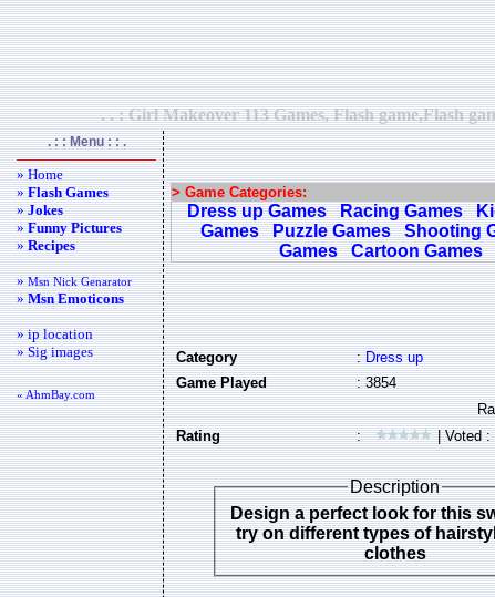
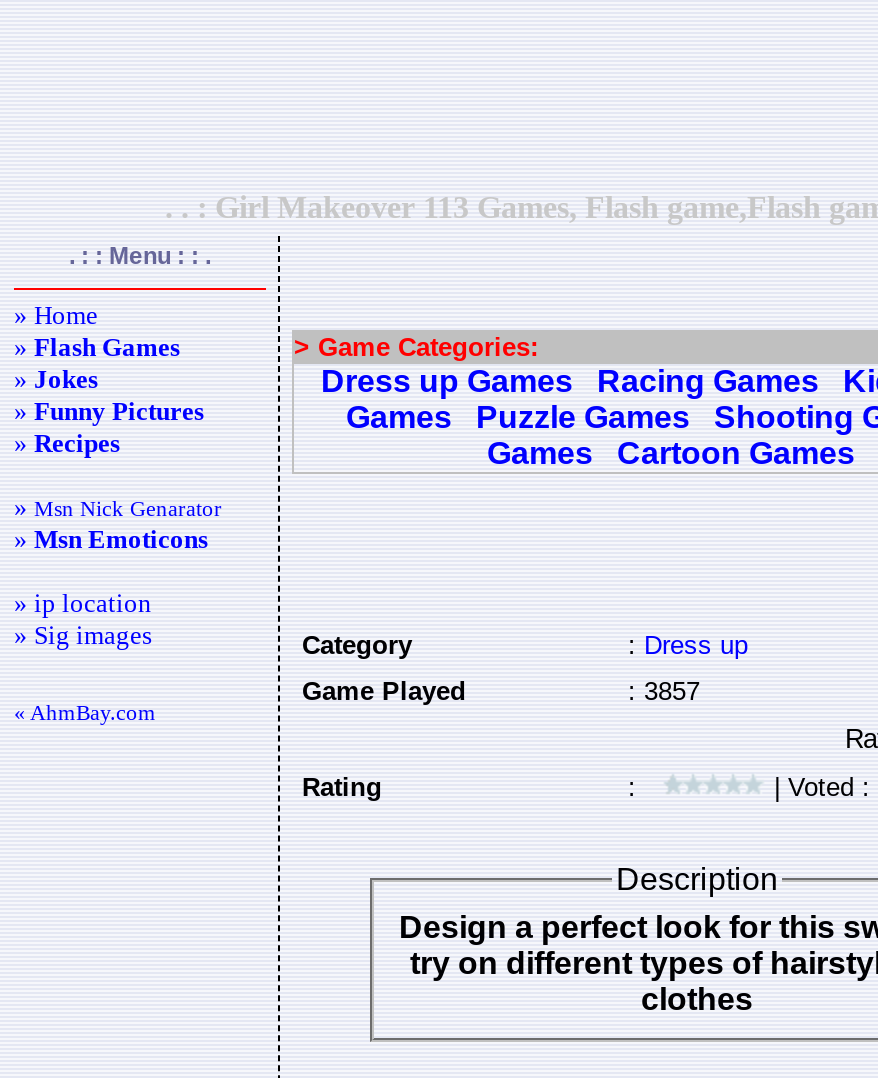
- : 3854
+ : 3857
